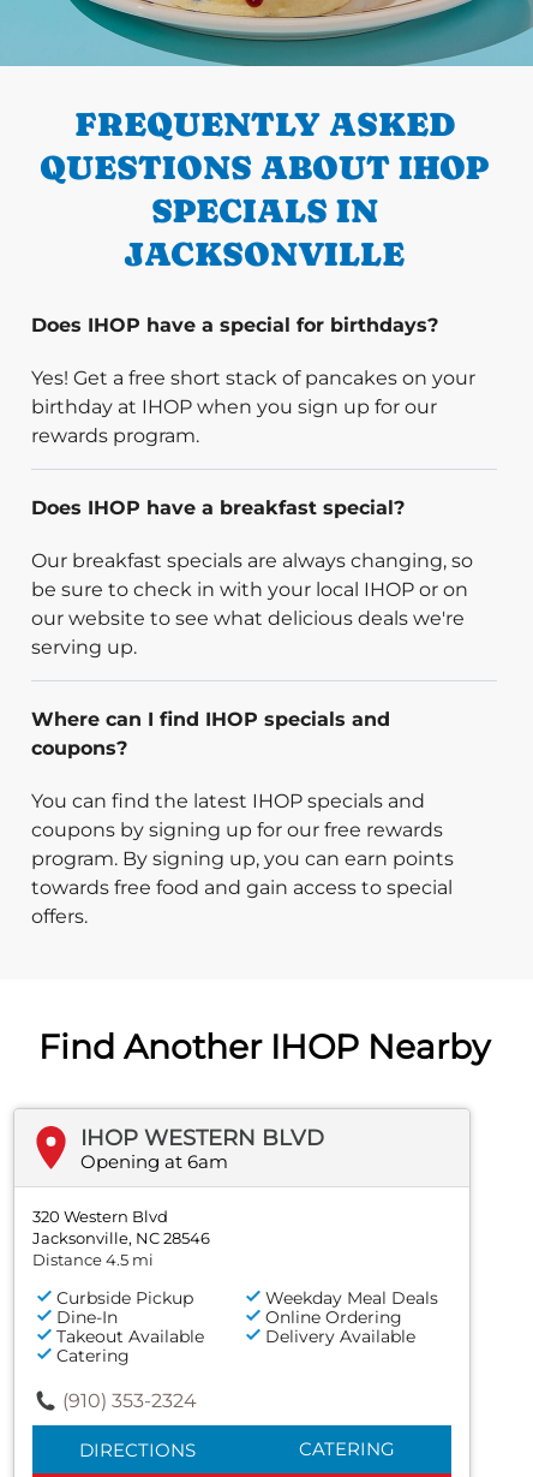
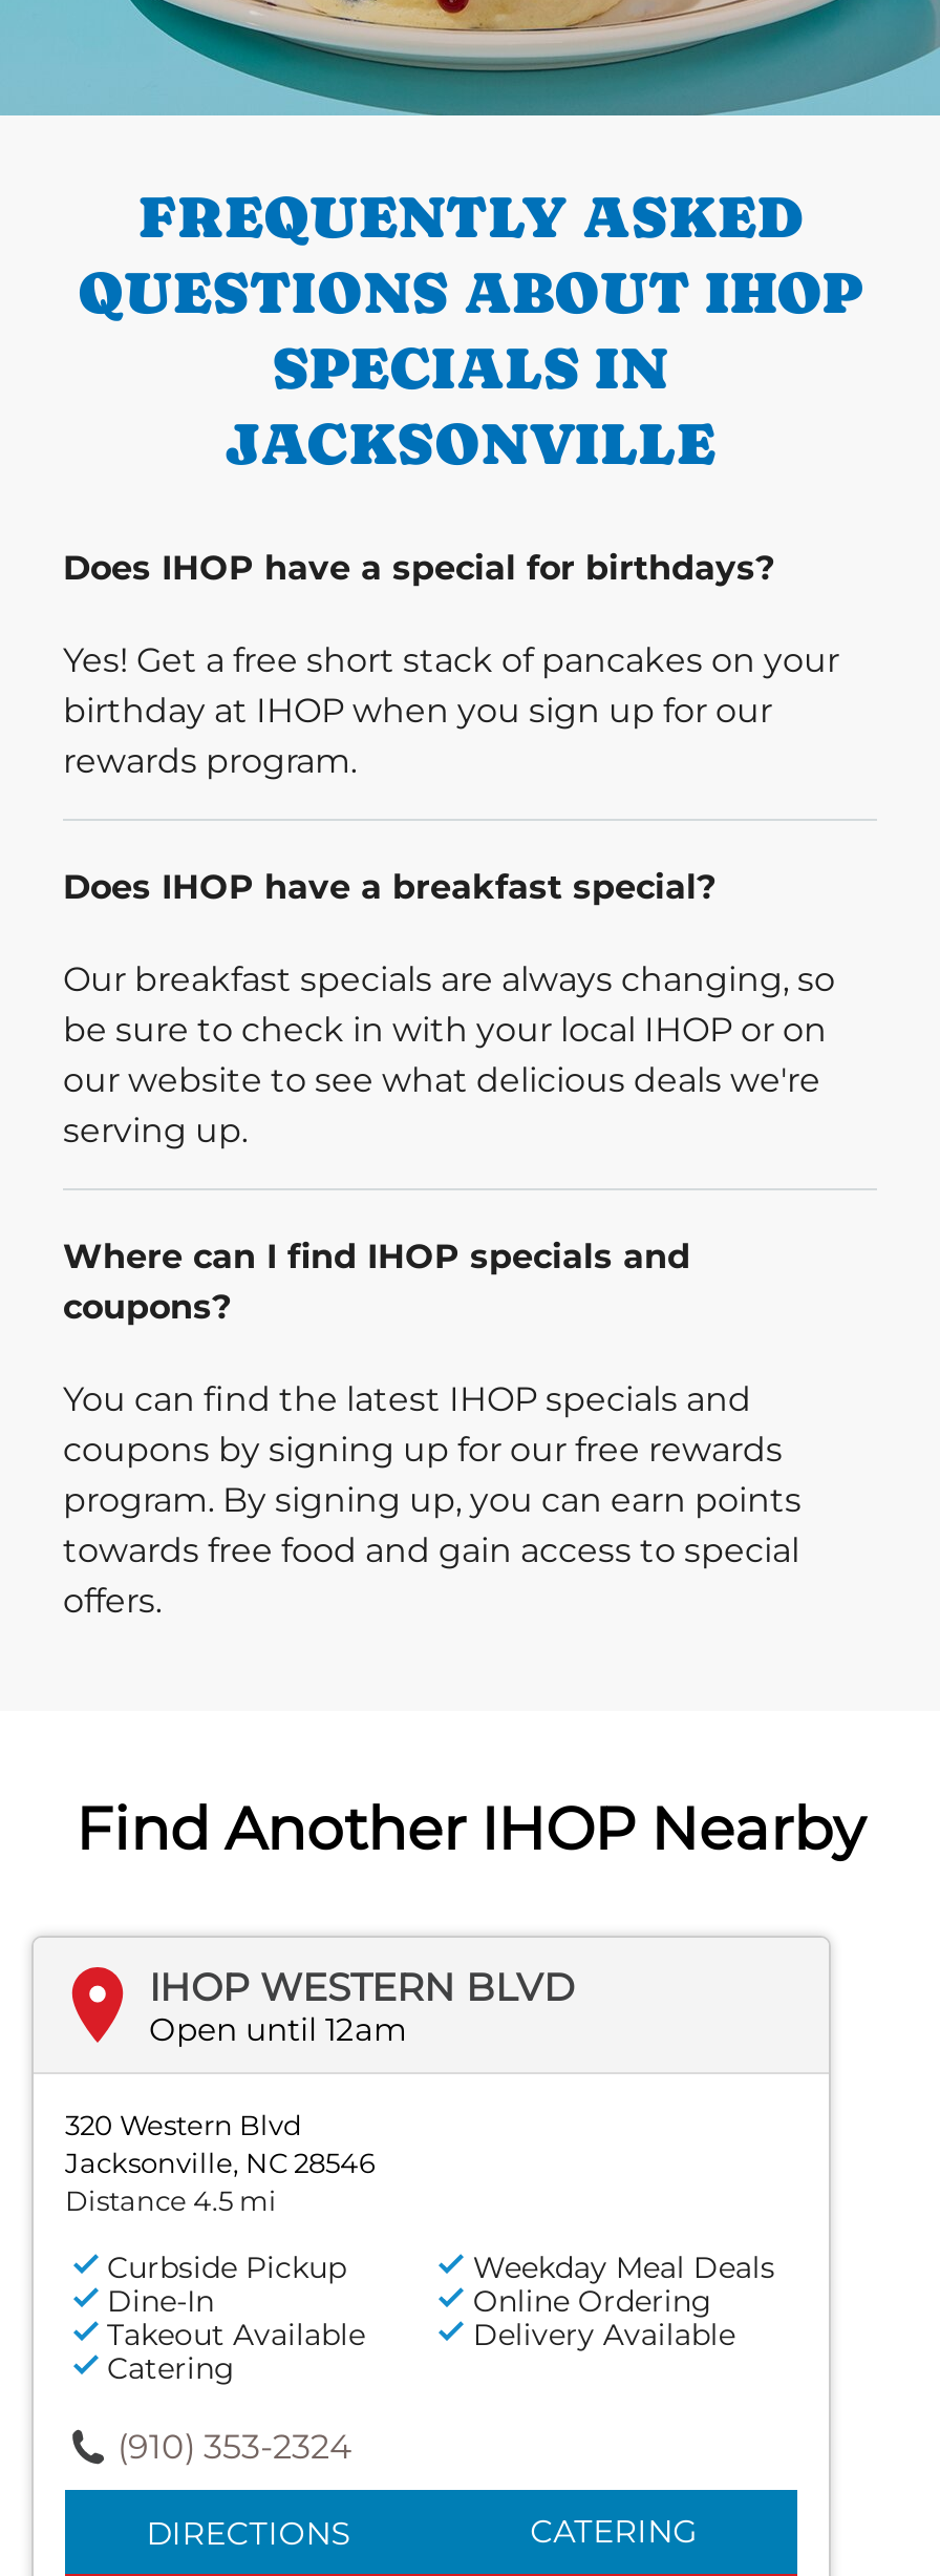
- Opening at 6am
+ Open until 12am
